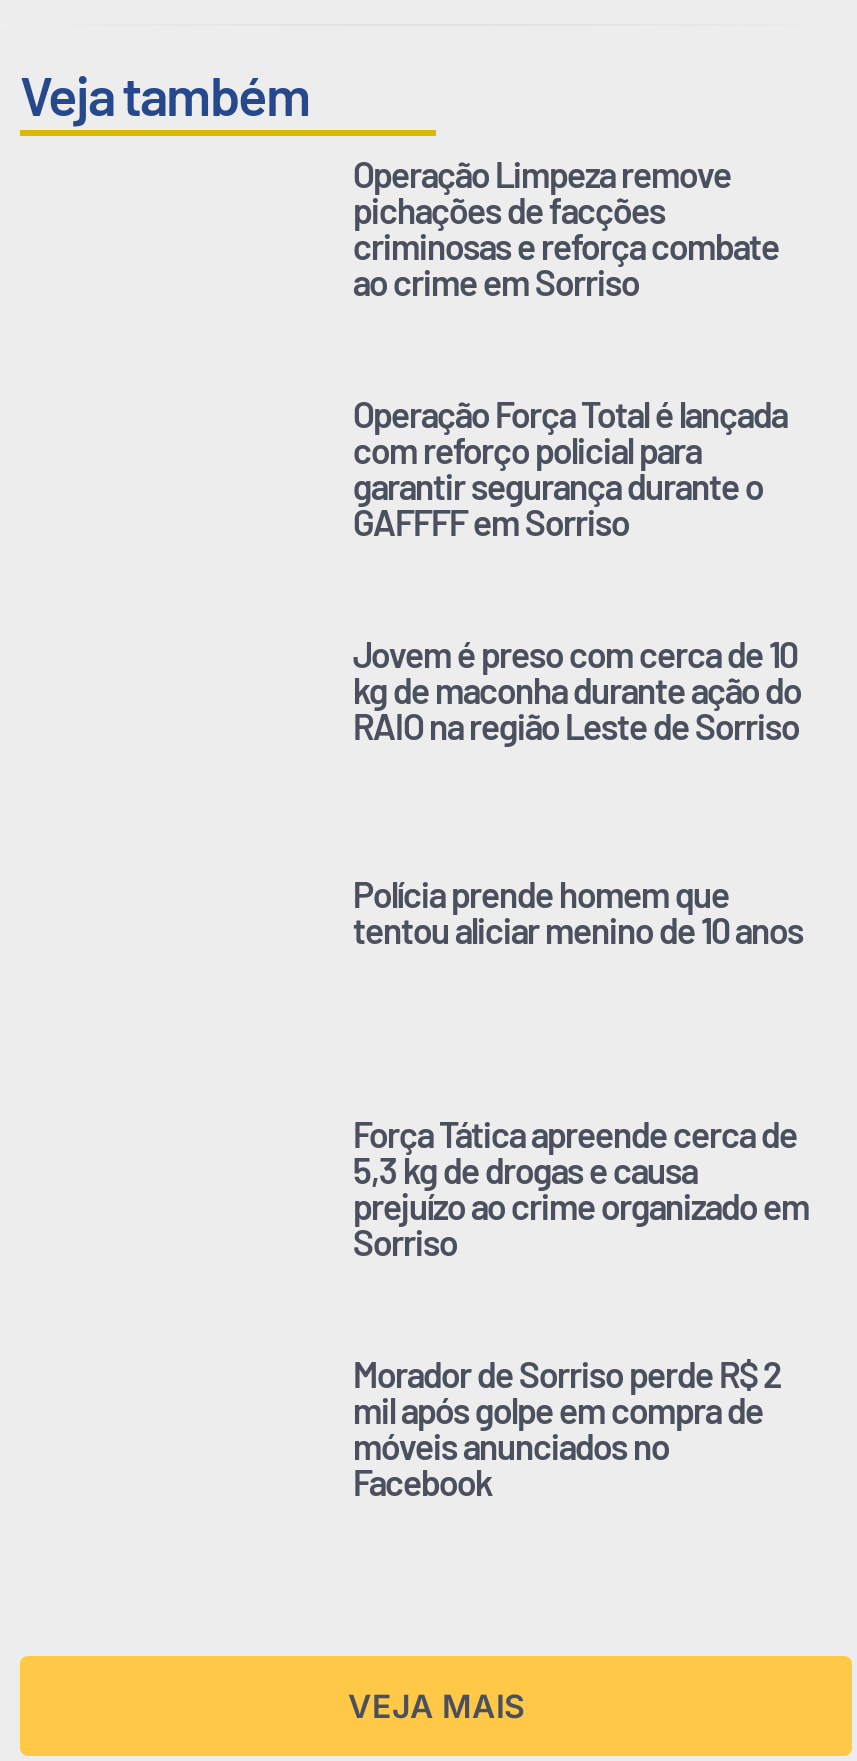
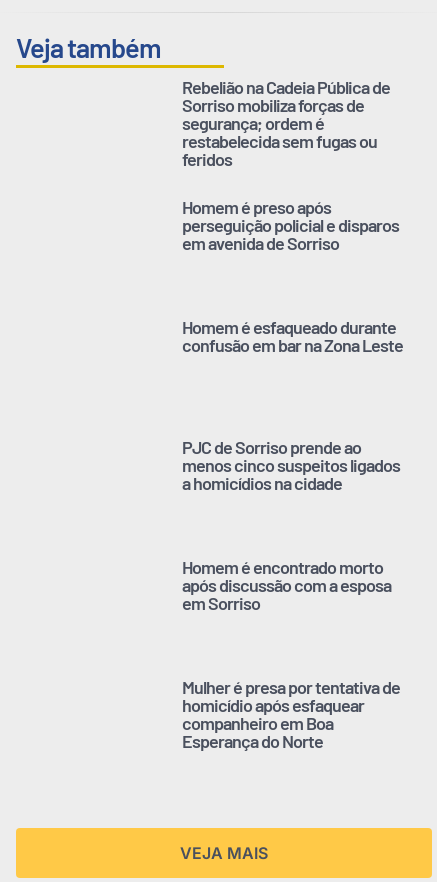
- Operação Limpeza remove
- pichações de facções
- criminosas e reforça combate
- ao crime em Sorriso
+ Rebelião na Cadeia Pública de
+ Sorriso mobiliza forças de
+ segurança; ordem é
+ restabelecida sem fugas ou
+ feridos

- Operação Força Total é lançada
- com reforço policial para
- garantir segurança durante o
- GAFFFF em Sorriso
+ Homem é preso após
+ perseguição policial e disparos
+ em avenida de Sorriso

- Jovem é preso com cerca de 10
- kg de maconha durante ação do
- RAIO na região Leste de Sorriso
+ Homem é esfaqueado durante
+ confusão em bar na Zona Leste

- Polícia prende homem que
- tentou aliciar menino de 10 anos
+ PJC de Sorriso prende ao
+ menos cinco suspeitos ligados
+ a homicídios na cidade

- Força Tática apreende cerca de
- 5,3 kg de drogas e causa
- prejuízo ao crime organizado em
- Sorriso
+ Homem é encontrado morto
+ após discussão com a esposa
+ em Sorriso

- Morador de Sorriso perde R$ 2
- mil após golpe em compra de
- móveis anunciados no
- Facebook
+ Mulher é presa por tentativa de
+ homicídio após esfaquear
+ companheiro em Boa
+ Esperança do Norte
